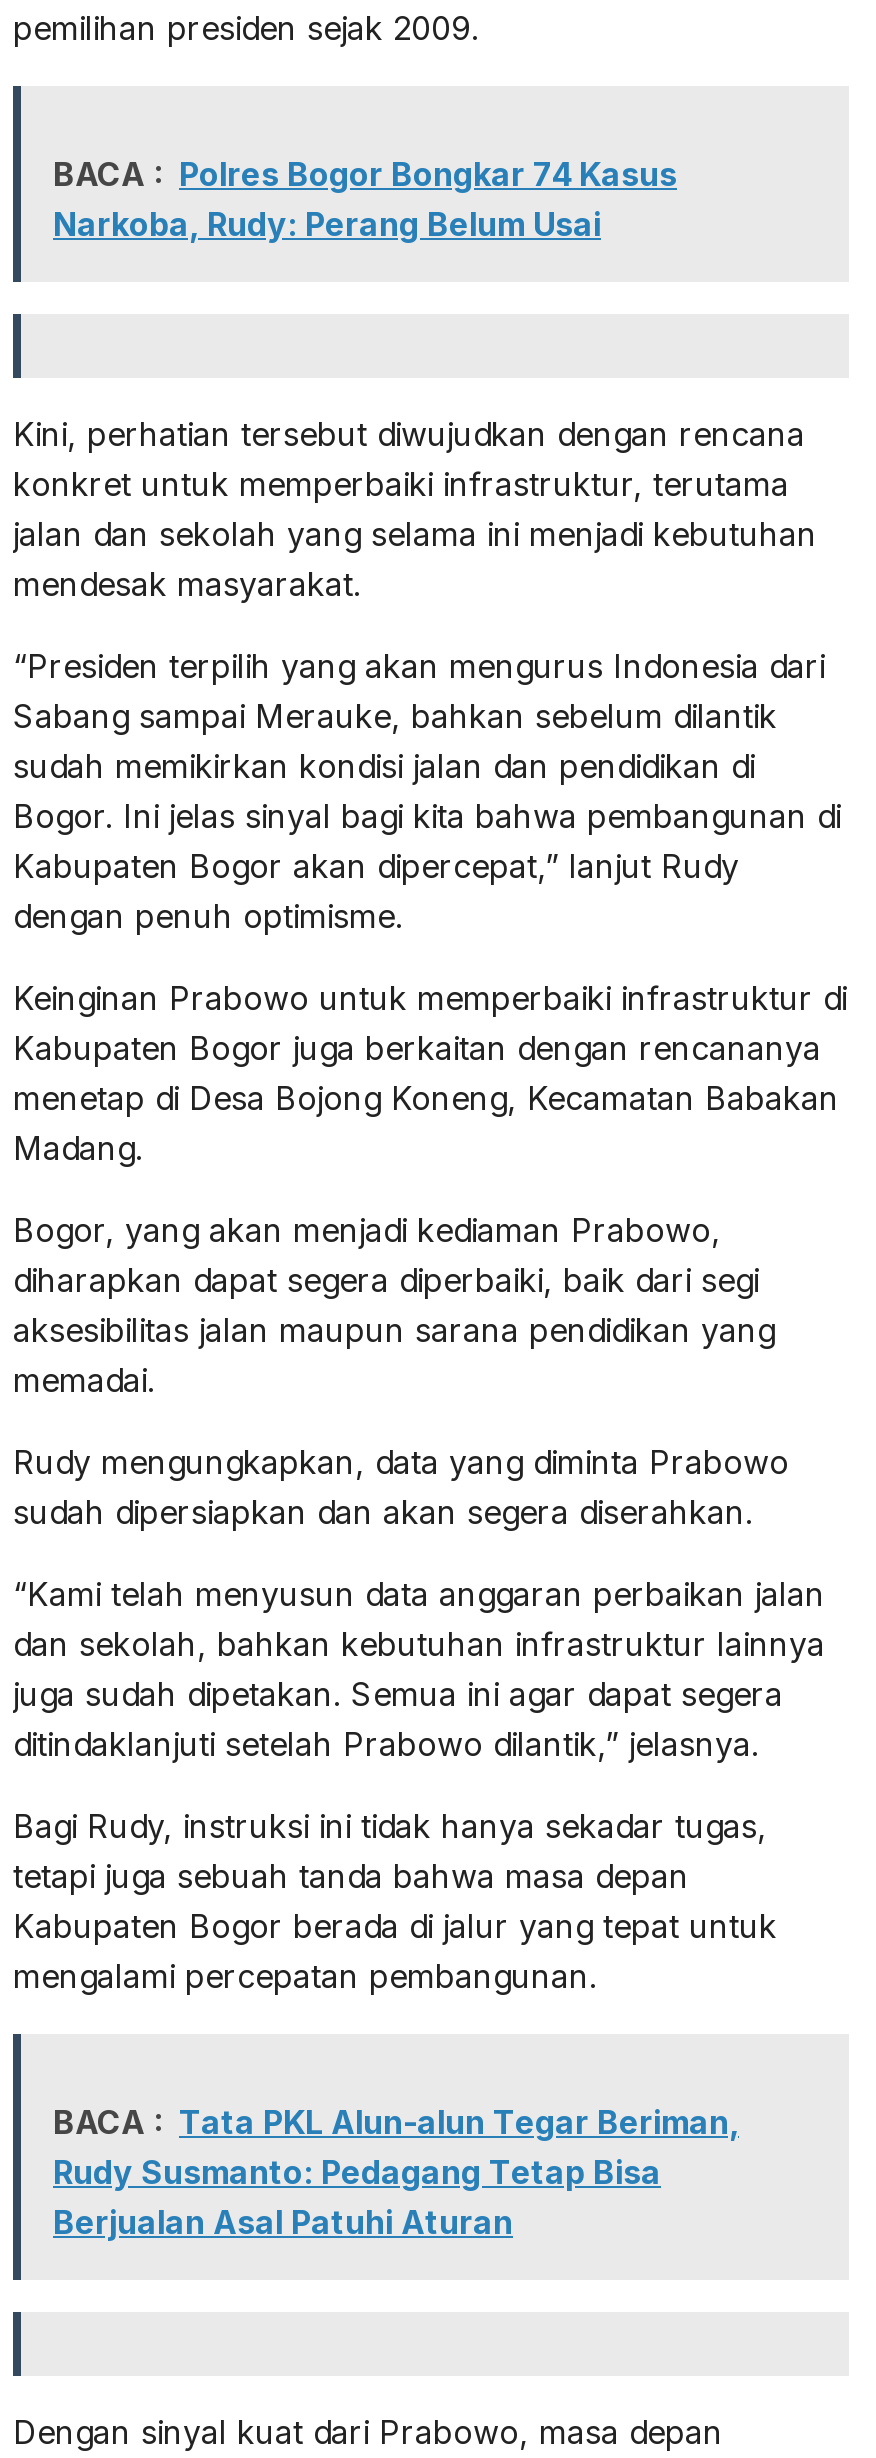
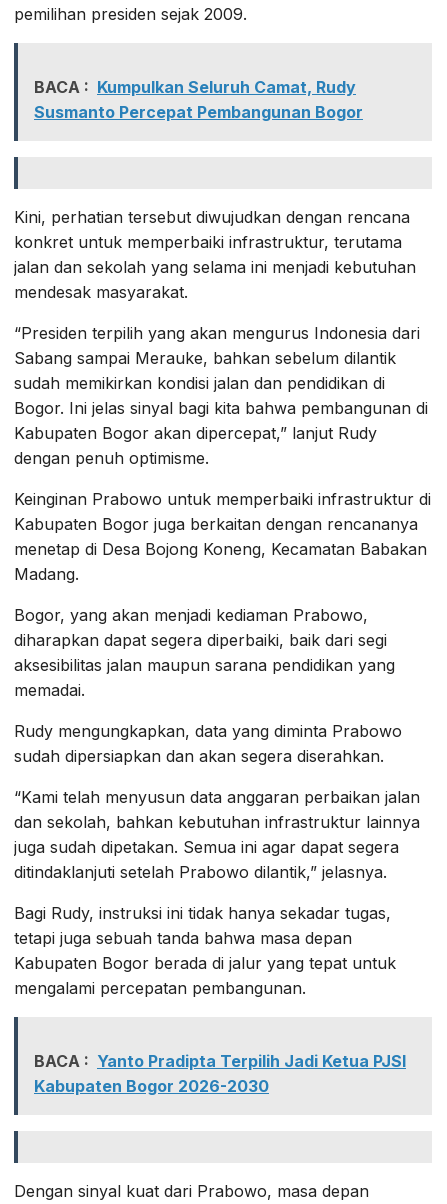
- BACA : Polres Bogor Bongkar 74 Kasus
- Narkoba, Rudy: Perang Belum Usai
+ BACA : Kumpulkan Seluruh Camat, Rudy
+ Susmanto Percepat Pembangunan Bogor

- BACA : Tata PKL Alun-alun Tegar Beriman,
- Rudy Susmanto: Pedagang Tetap Bisa
- Berjualan Asal Patuhi Aturan
+ BACA : Yanto Pradipta Terpilih Jadi Ketua PJSI
+ Kabupaten Bogor 2026-2030
